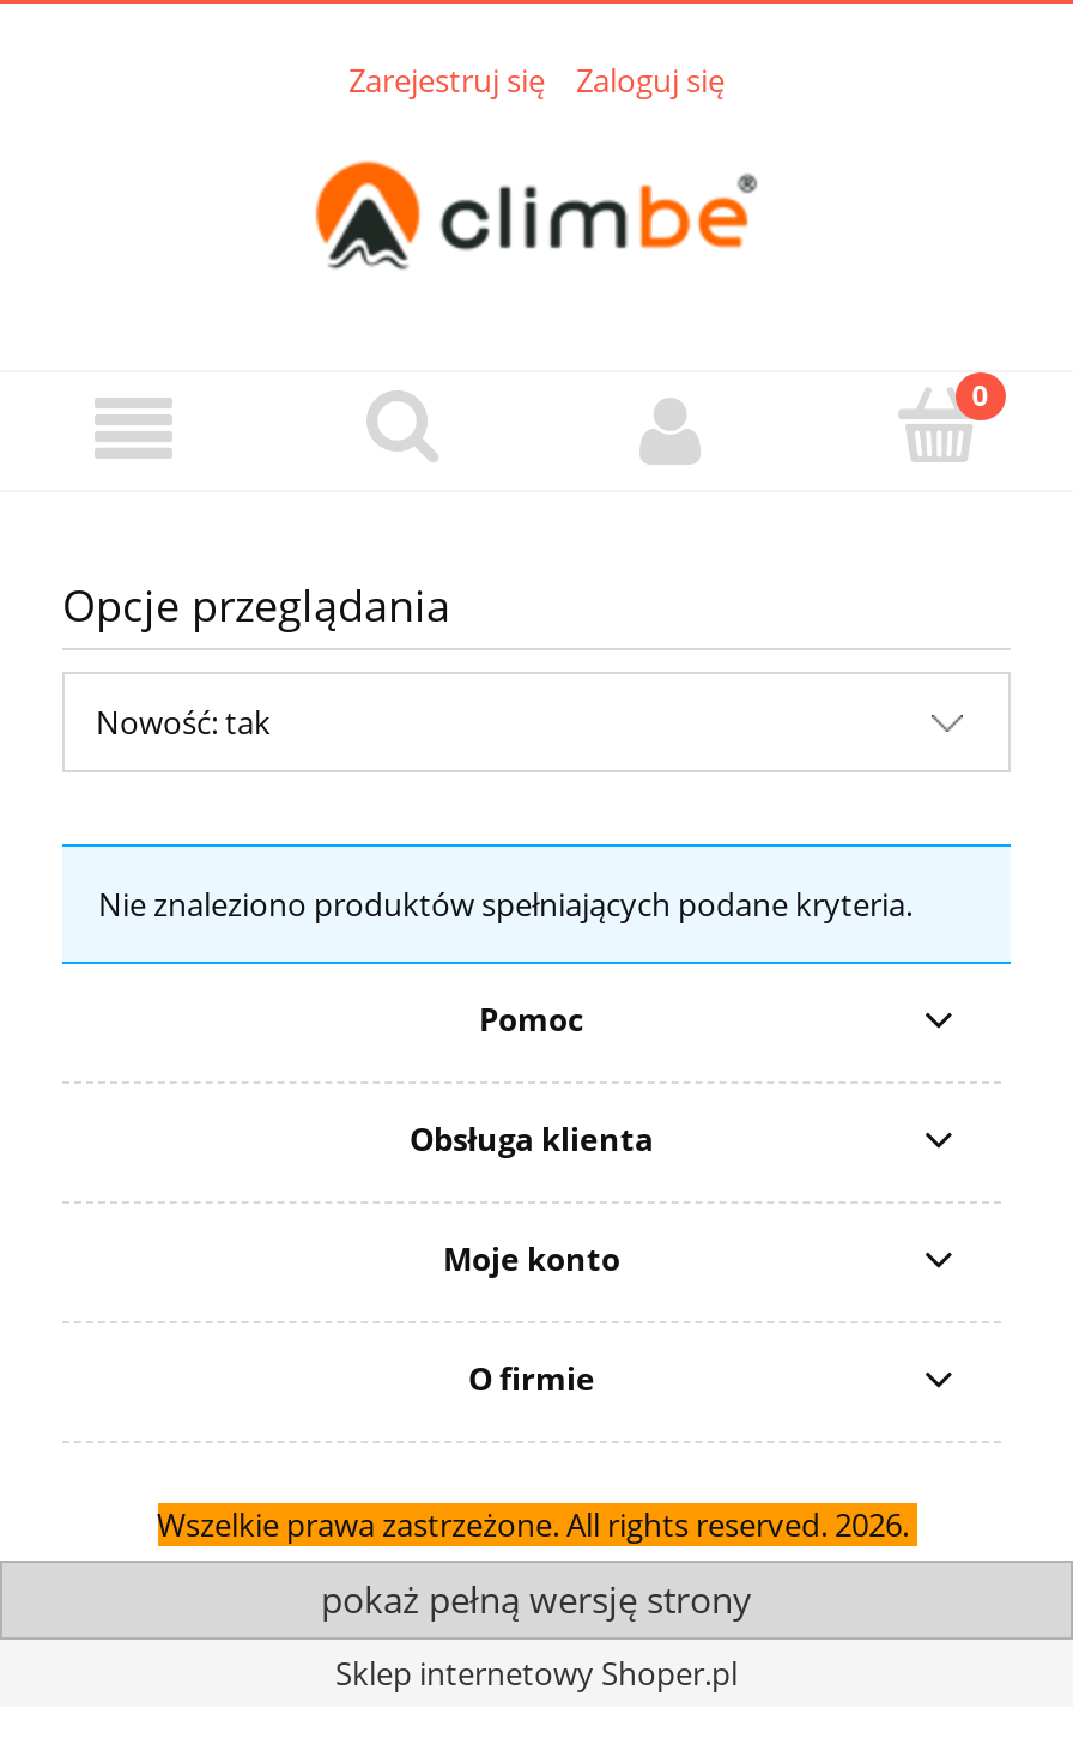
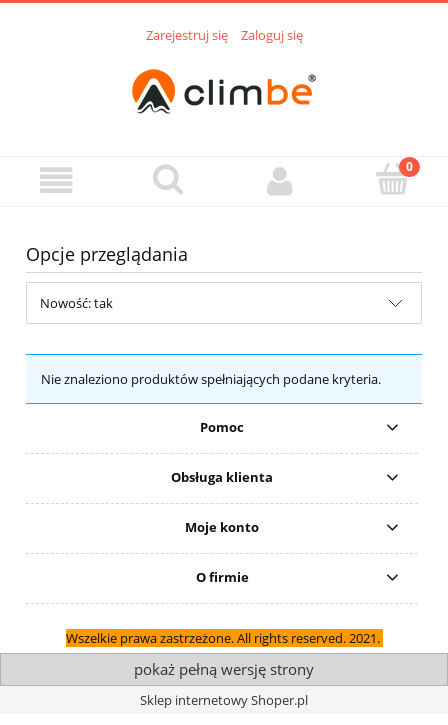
- Wszelkie prawa zastrzeżone. All rights reserved. 2026.
+ Wszelkie prawa zastrzeżone. All rights reserved. 2021.
